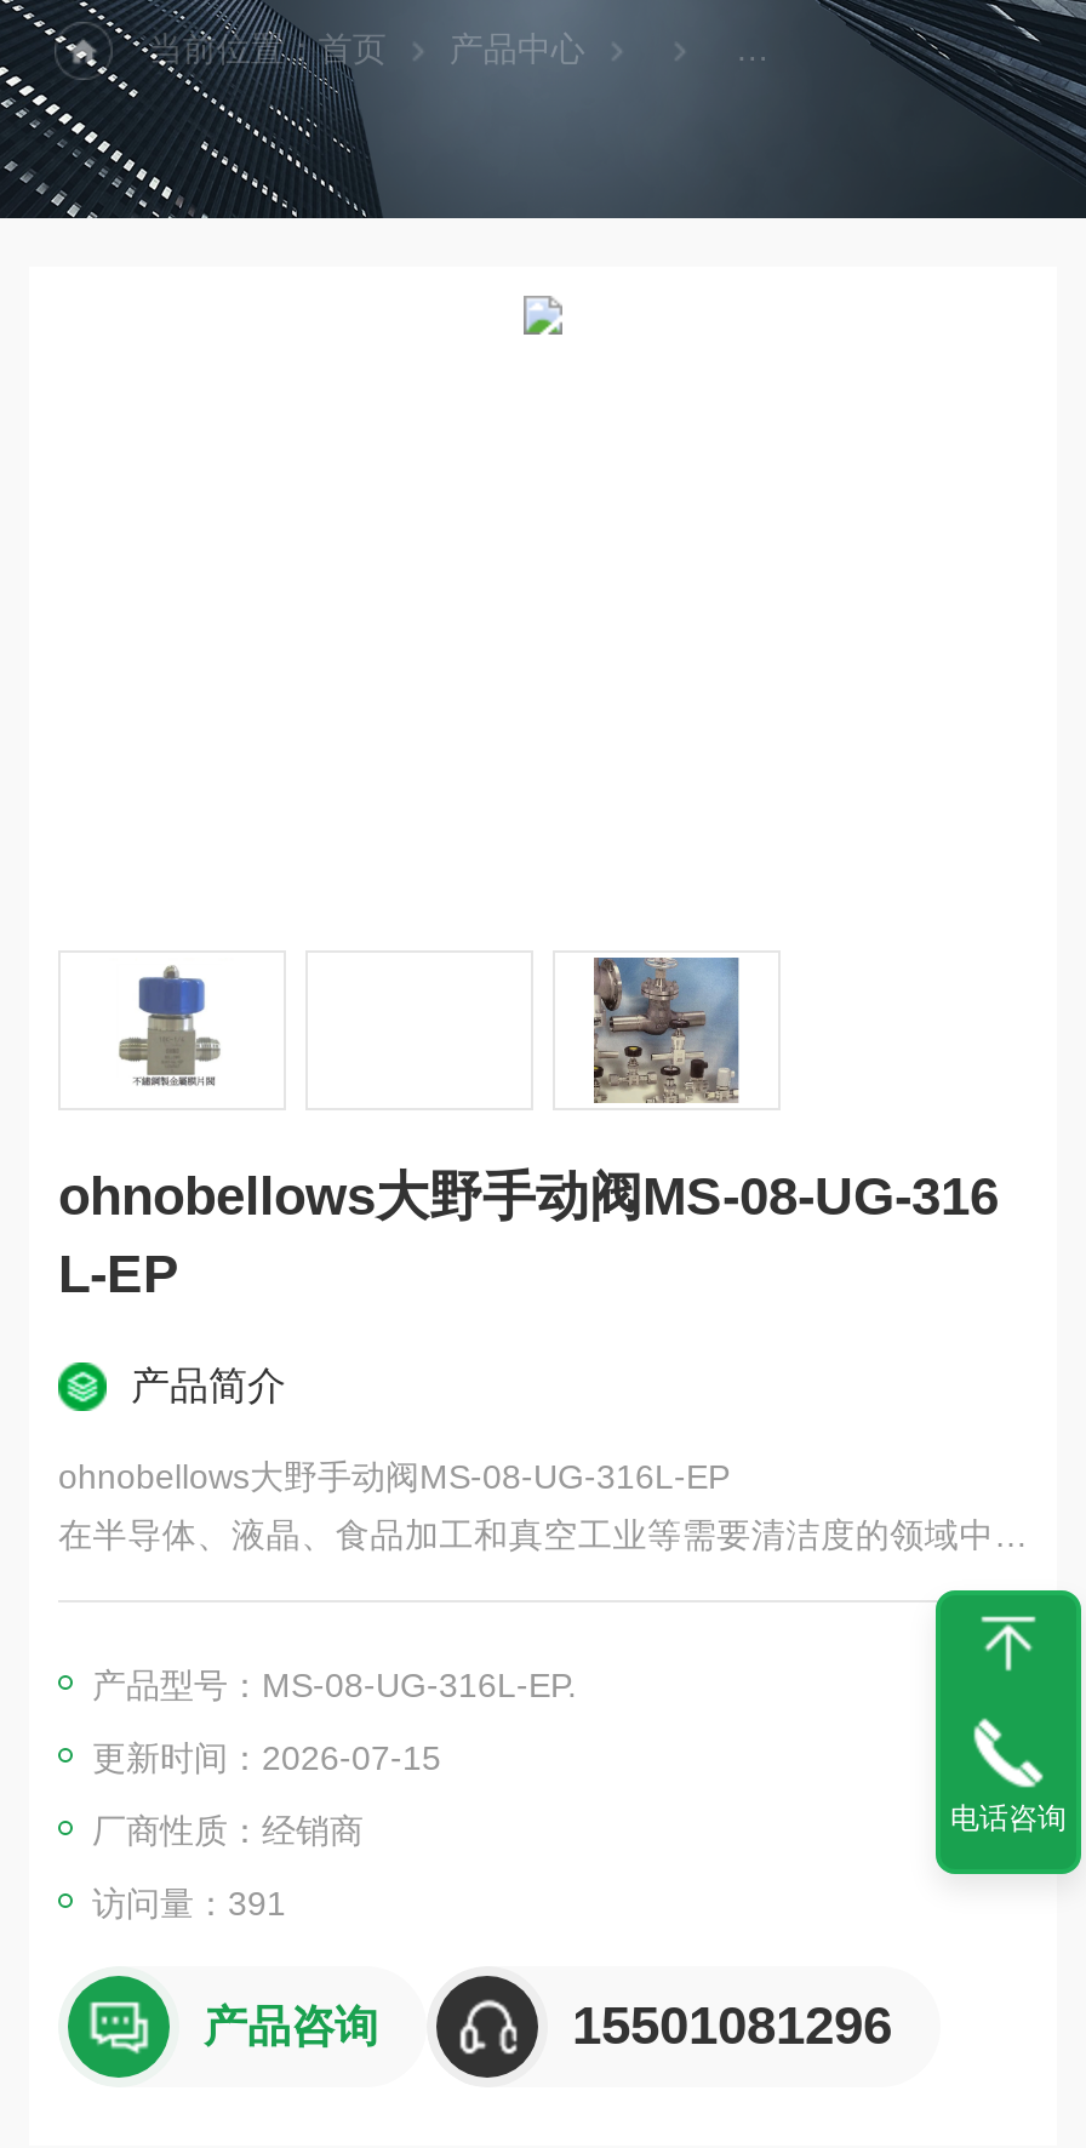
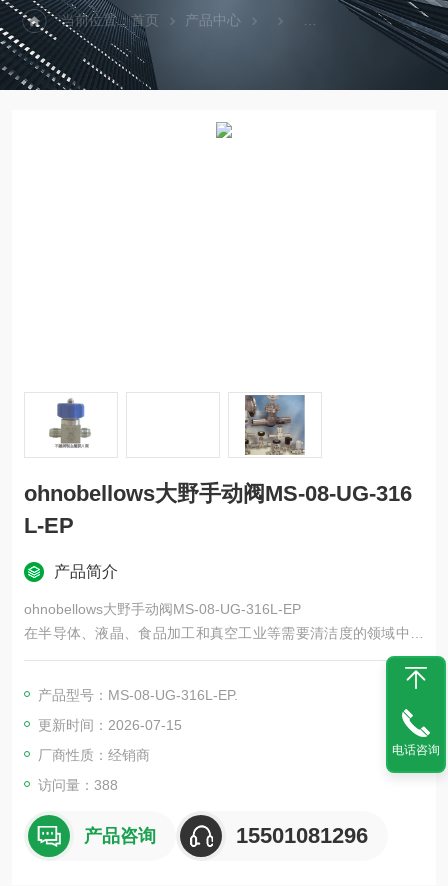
- 访问量：391
+ 访问量：388
